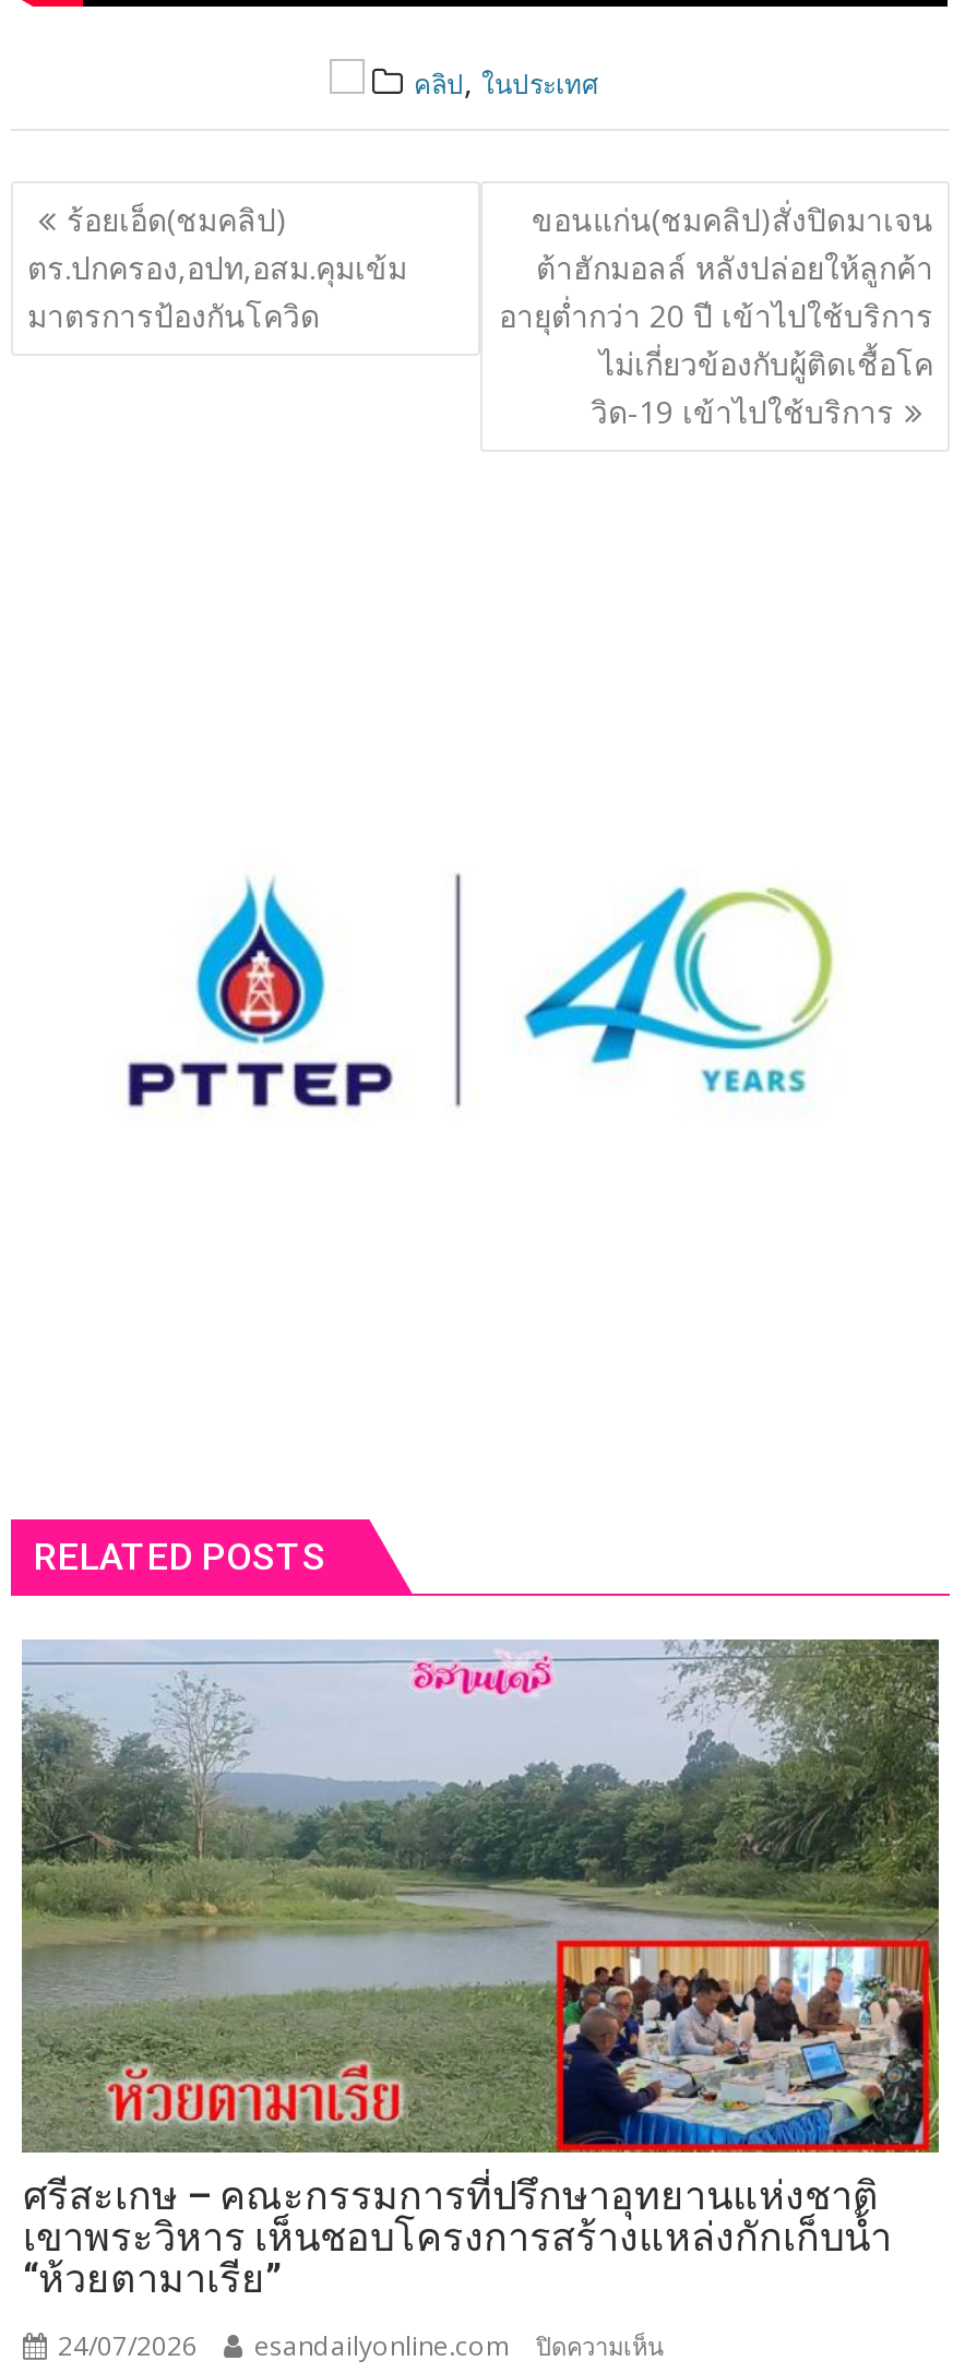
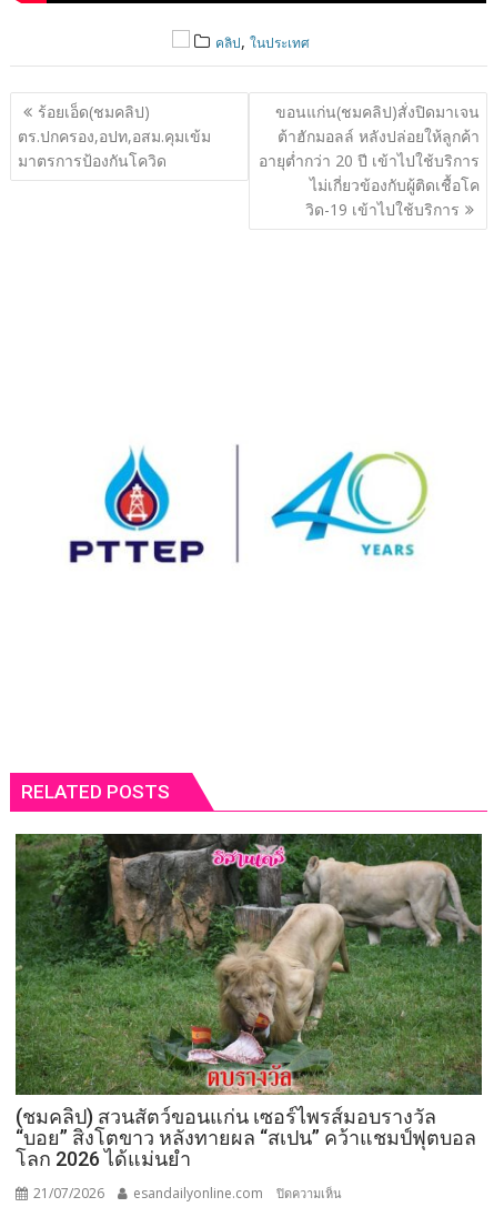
- [image]
- ศรีสะเกษ – คณะกรรมการที่ปรึกษาอุทยานแห่งชาติ
- เขาพระวิหาร เห็นชอบโครงการสร้างแหล่งกักเก็บน้ำ
- “ห้วยตามาเรีย”
+ [image]
+ (ชมคลิป) สวนสัตว์ขอนแก่น เซอร์ไพรส์มอบรางวัล
+ “บอย” สิงโตขาว หลังทายผล “สเปน” คว้าแชมป์ฟุตบอล
+ โลก 2026 ได้แม่นยำ

- 24/07/2026
+ 21/07/2026
